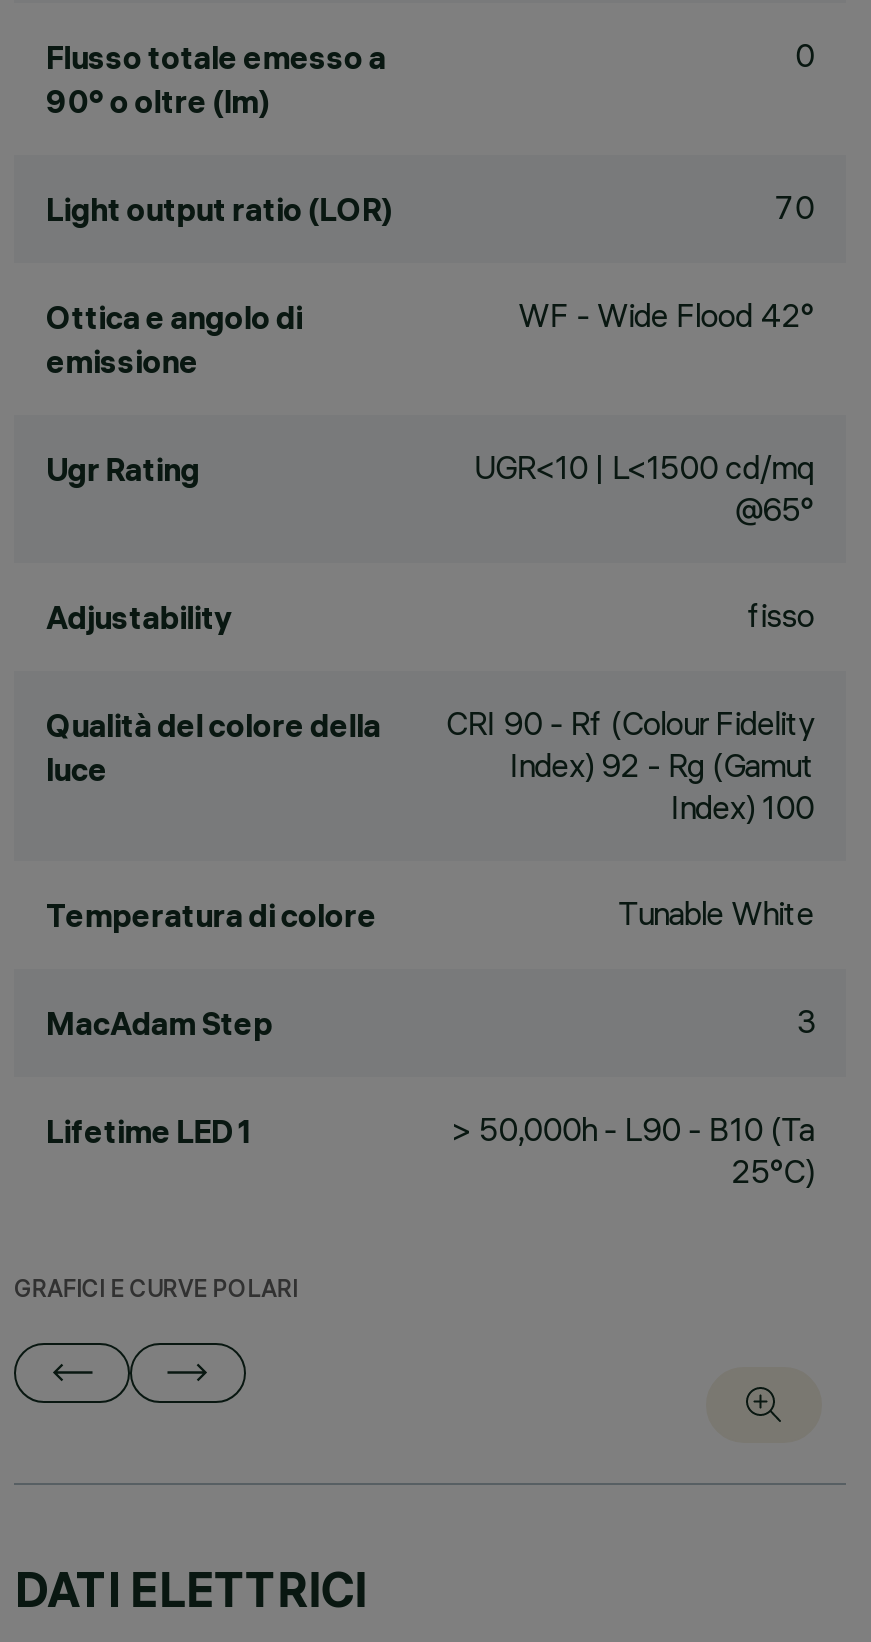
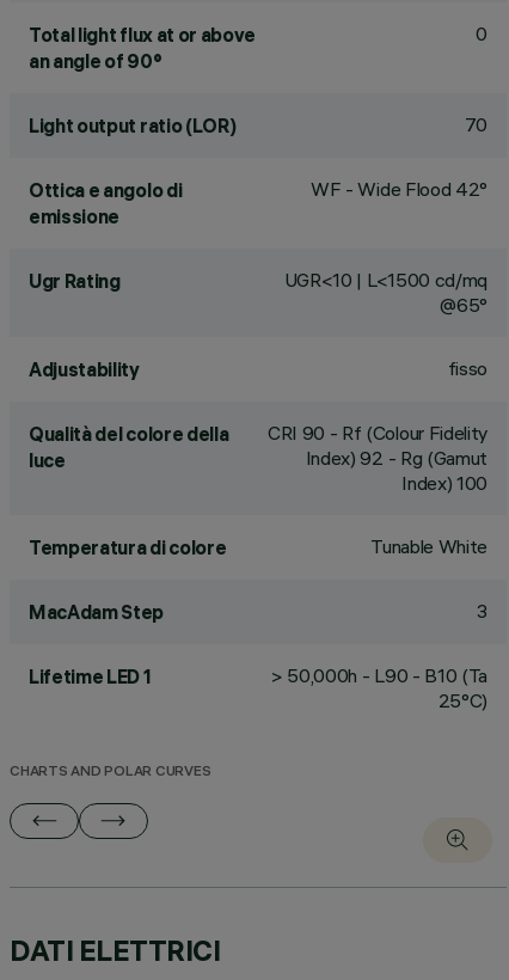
- Flusso totale emesso a
- 90° o oltre (lm)
+ Total light flux at or above
+ an angle of 90°

- GRAFICI E CURVE POLARI
+ CHARTS AND POLAR CURVES
